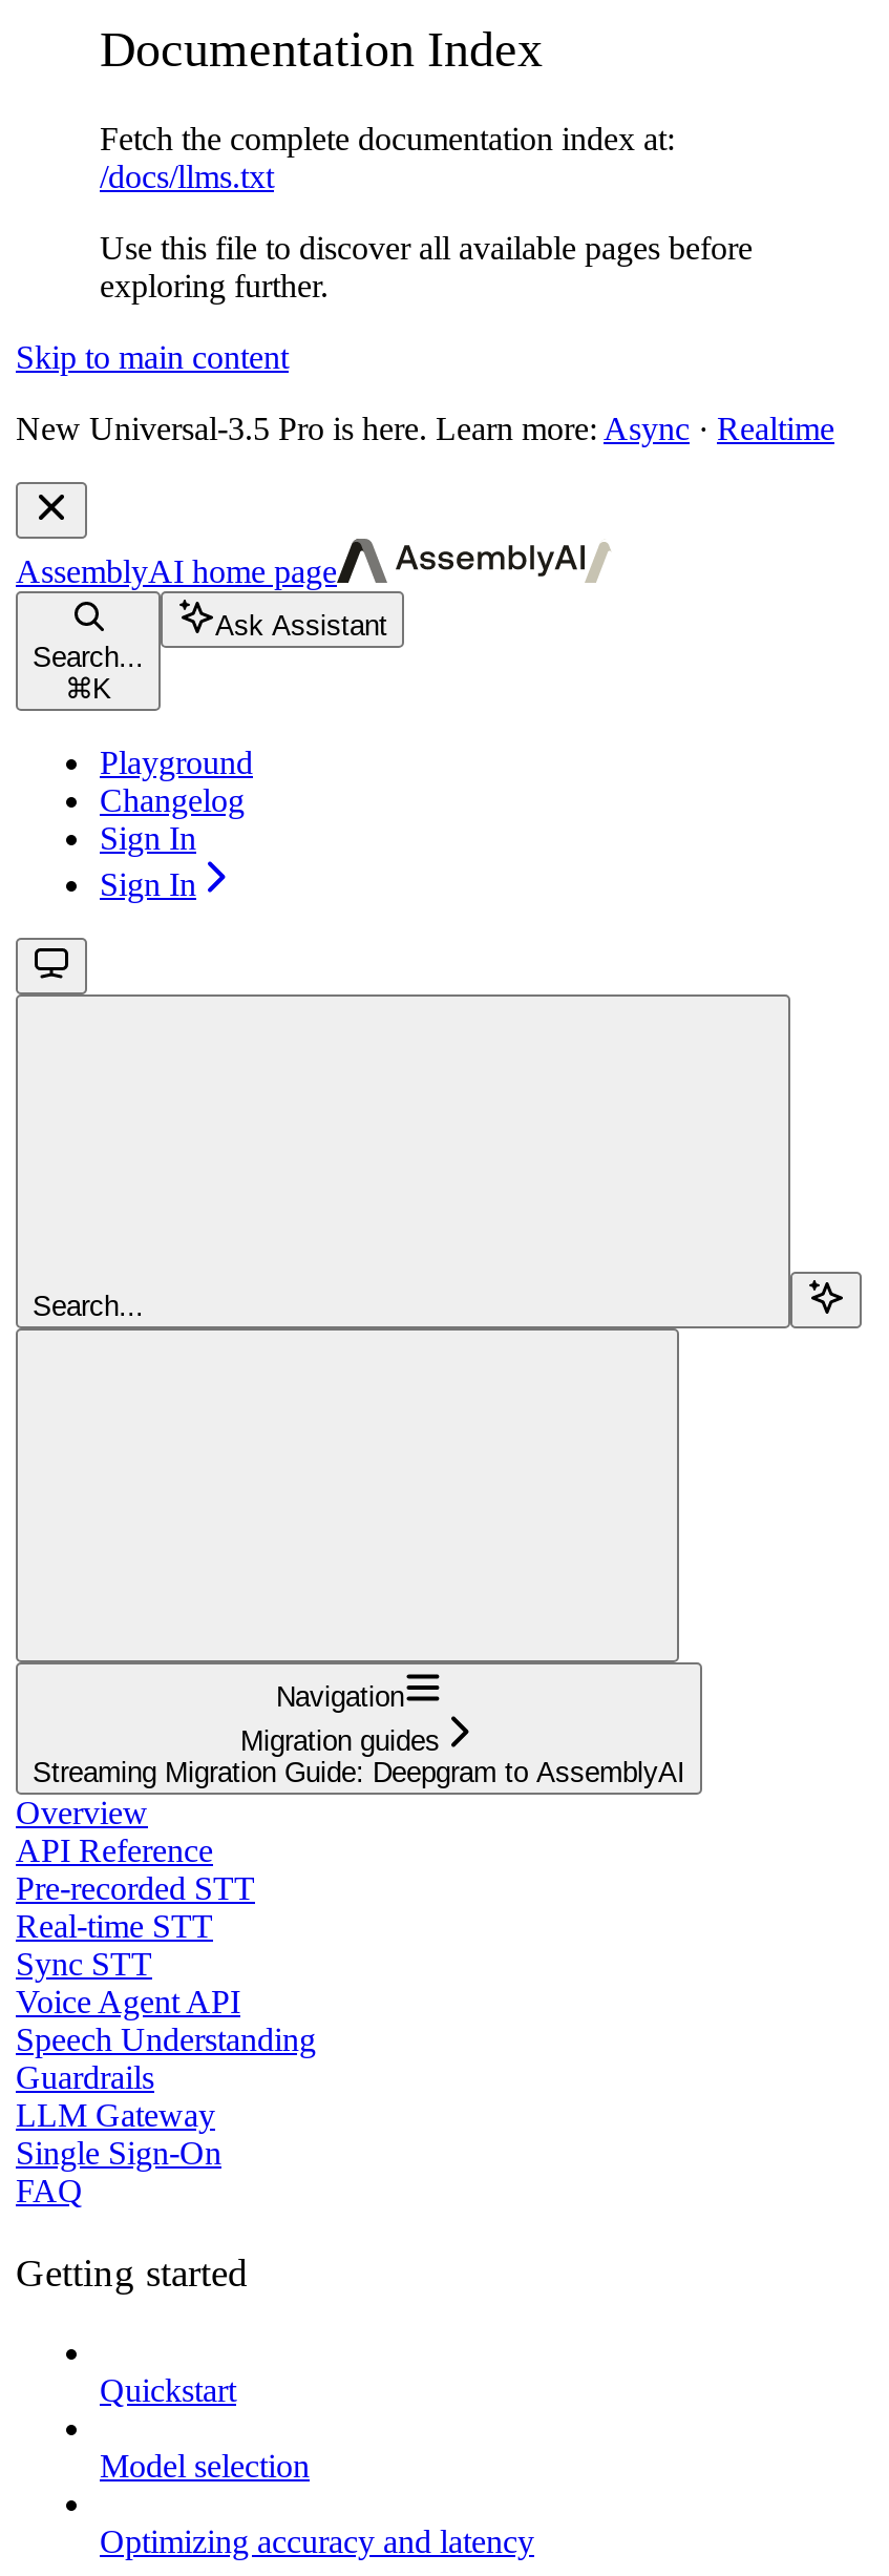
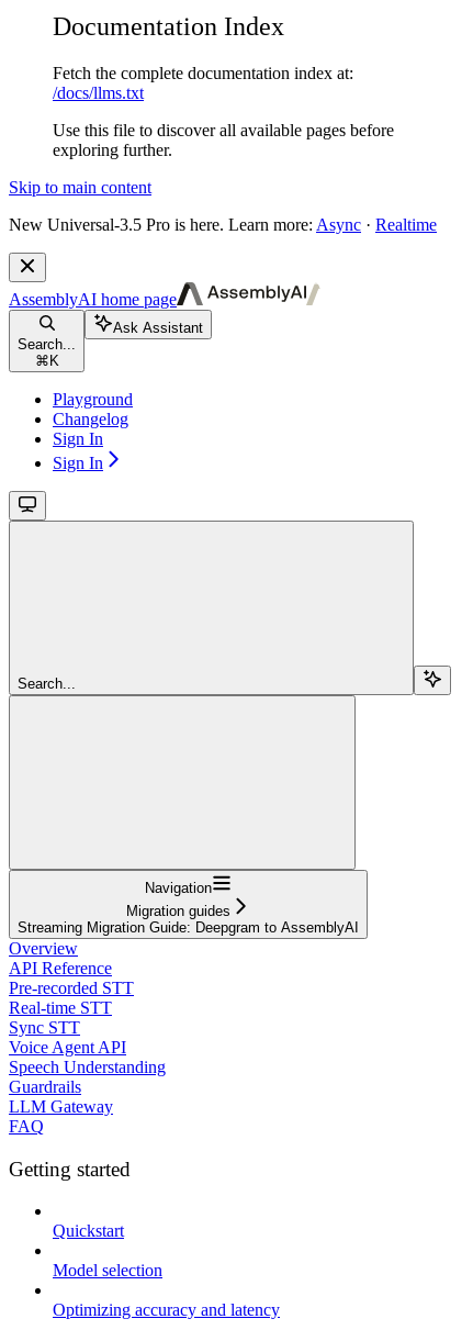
- Single Sign-On
